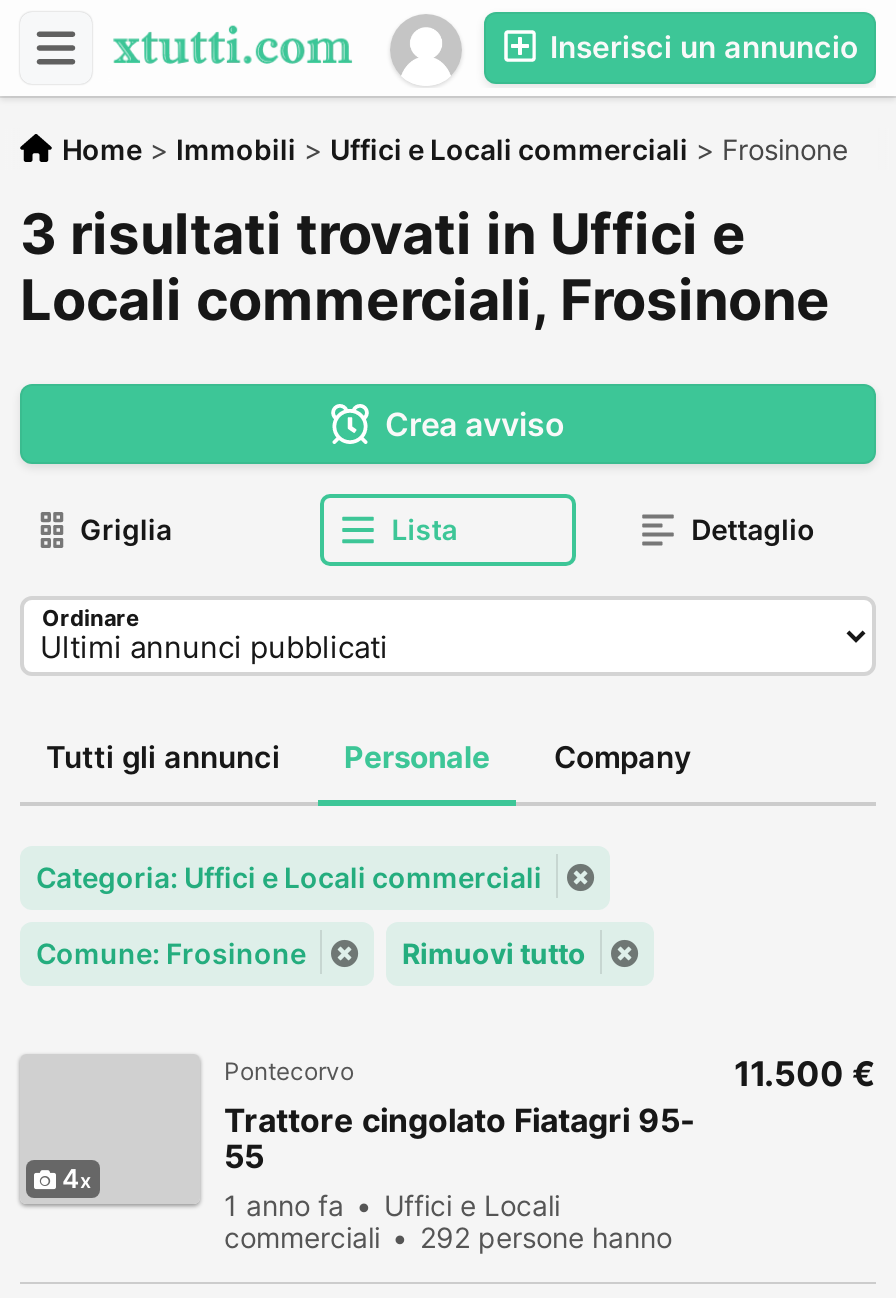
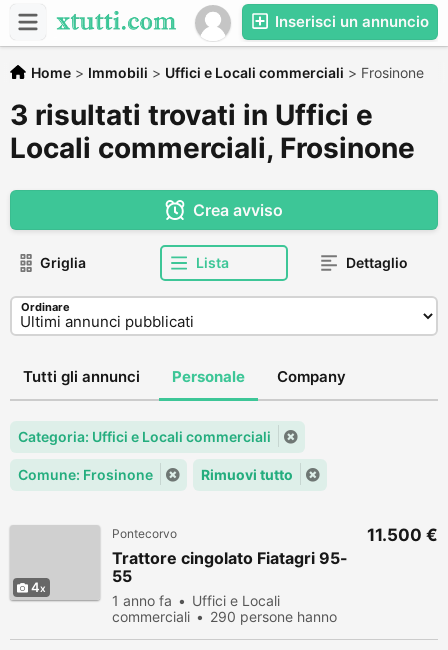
- 292 persone hanno
+ 290 persone hanno
